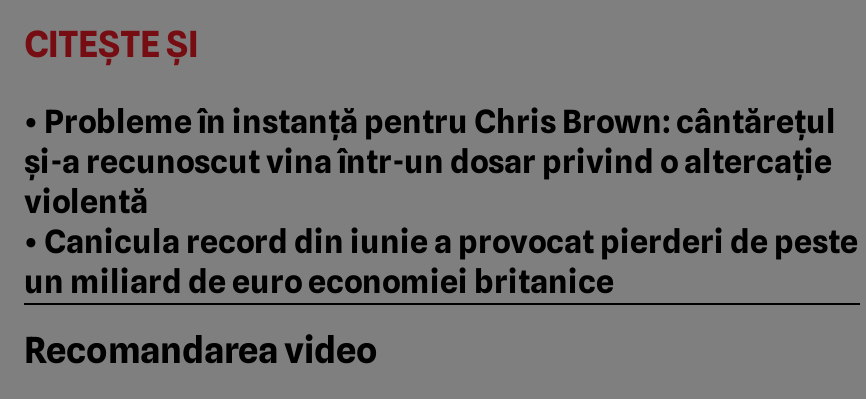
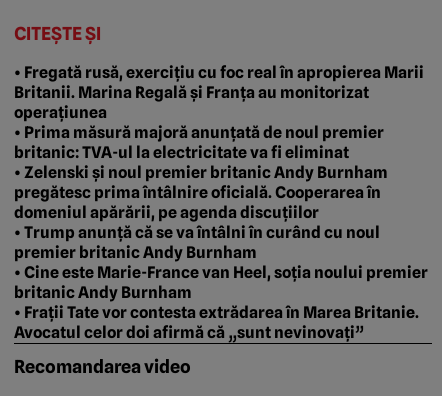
- • Probleme în instanță pentru Chris Brown: cântărețul
- și-a recunoscut vina într-un dosar privind o altercație
- violentă
- • Canicula record din iunie a provocat pierderi de peste
- un miliard de euro economiei britanice
+ • Fregată rusă, exercițiu cu foc real în apropierea Marii
+ Britanii. Marina Regală și Franța au monitorizat
+ operațiunea
+ • Prima măsură majoră anunțată de noul premier
+ britanic: TVA-ul la electricitate va fi eliminat
+ • Zelenski și noul premier britanic Andy Burnham
+ pregătesc prima întâlnire oficială. Cooperarea în
+ domeniul apărării, pe agenda discuțiilor
+ • Trump anunță că se va întâlni în curând cu noul
+ premier britanic Andy Burnham
+ • Cine este Marie-France van Heel, soția noului premier
+ britanic Andy Burnham
+ • Frații Tate vor contesta extrădarea în Marea Britanie.
+ Avocatul celor doi afirmă că „sunt nevinovați”
